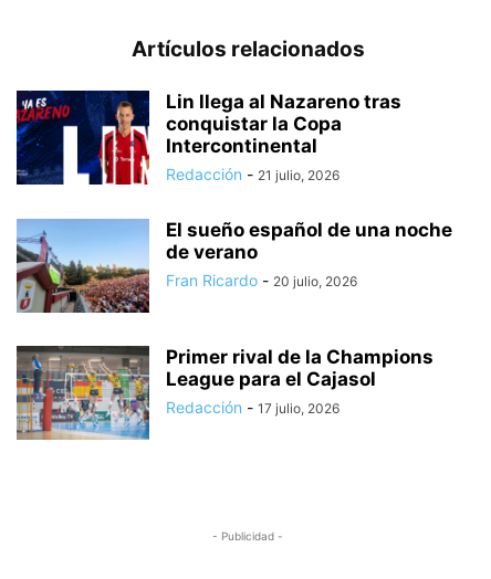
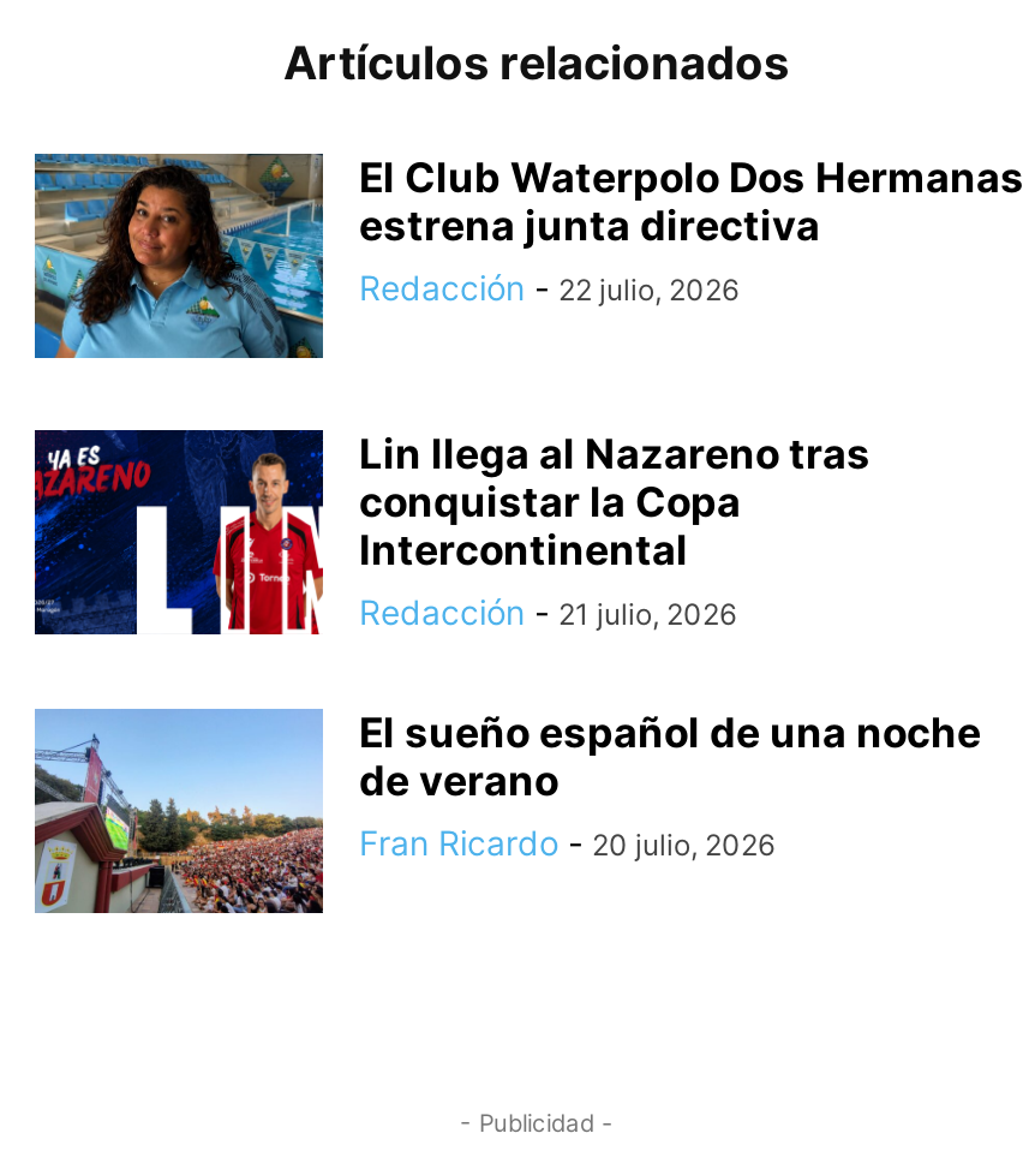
+ [image]
+ El Club Waterpolo Dos Hermanas
+ estrena junta directiva
+ Redacción - 22 julio, 2026

moved down: [image] | Lin llega al Nazareno tras | conquistar la Copa | Intercontinental | Redacción - 21 julio, 2026 | El sueño español de una noche | de verano | Fran Ricardo - 20 julio, 2026

- [image]
- Primer rival de la Champions
- League para el Cajasol
- Redacción - 17 julio, 2026
